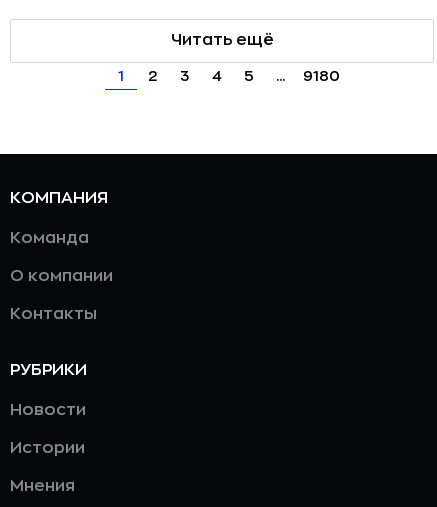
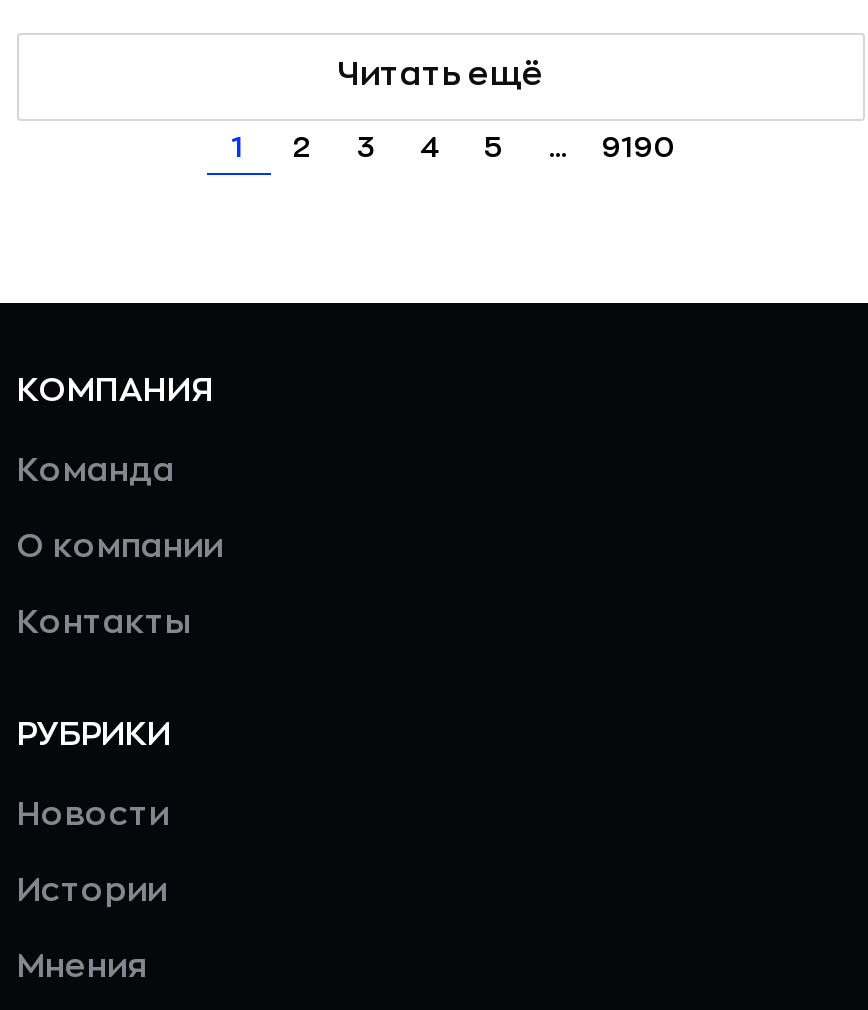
- 9180
+ 9190
